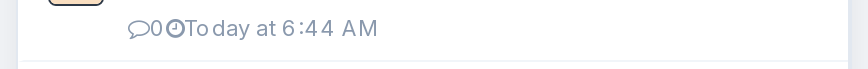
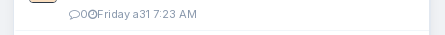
- 0 Today at 6:44 AM
+ 0 Friday a31 7:23 AM
